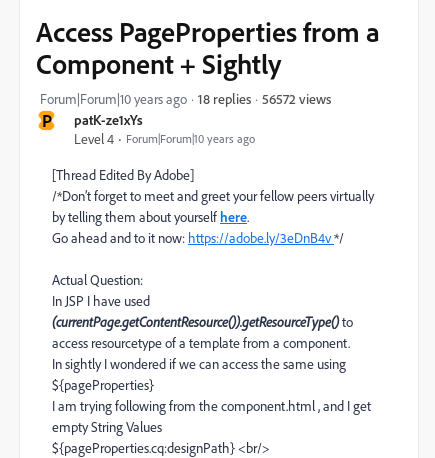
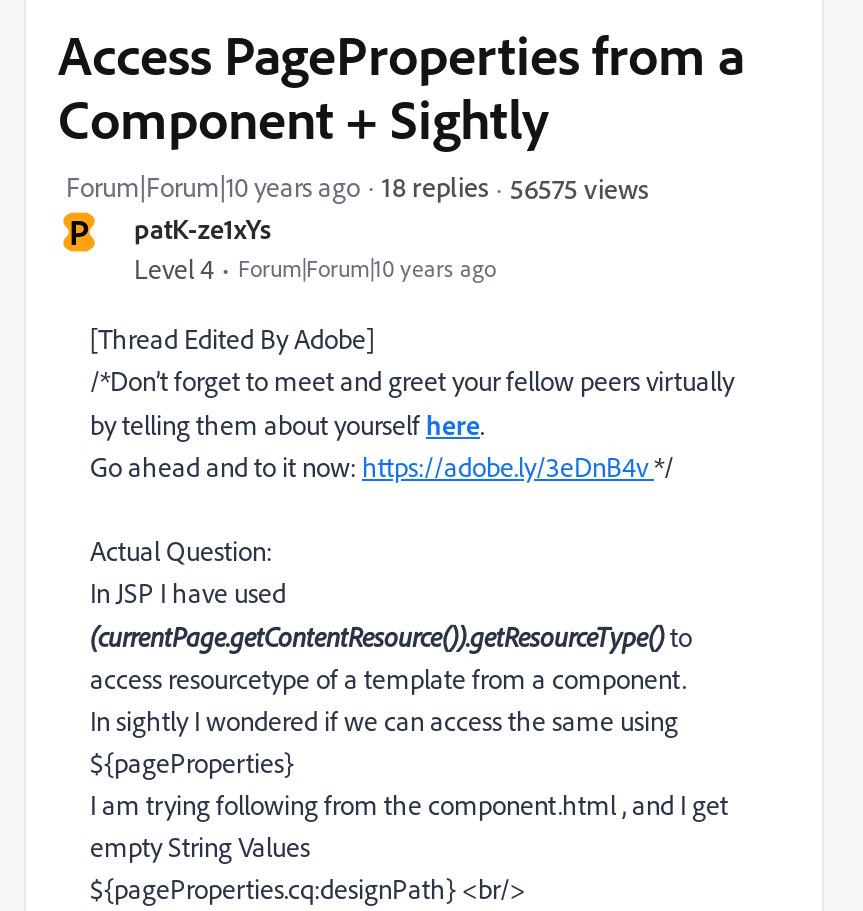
- 56572 views
+ 56575 views
